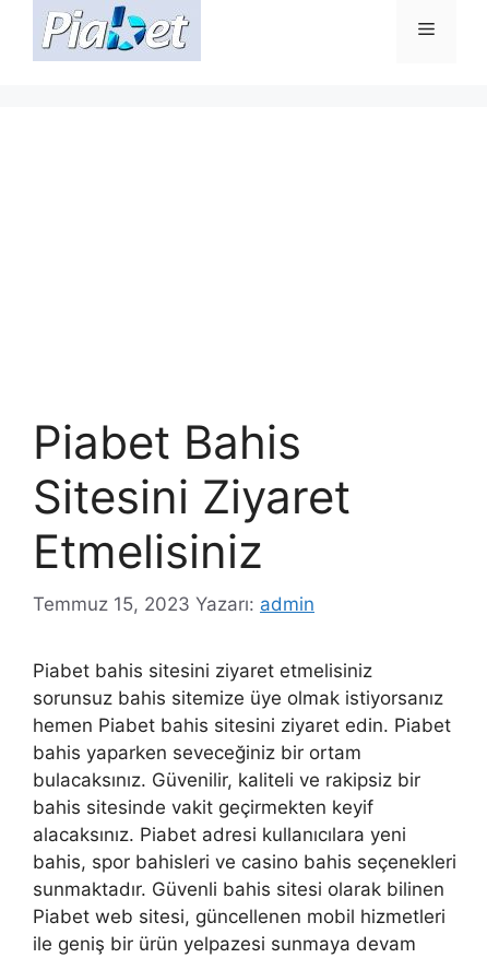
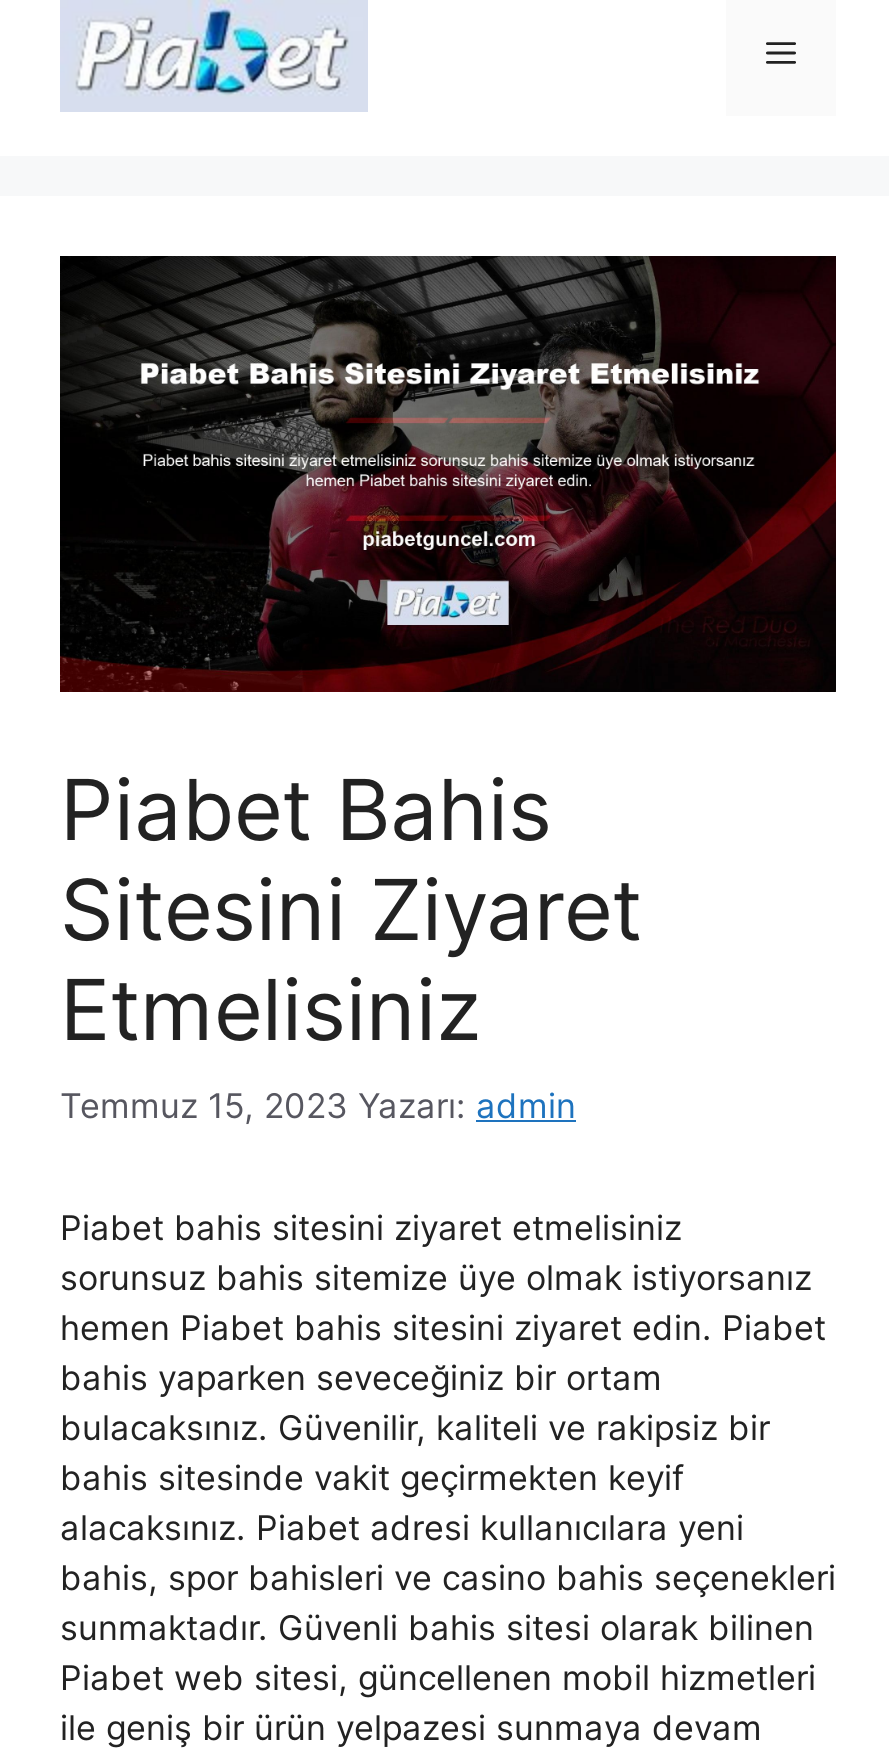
+ [image]
